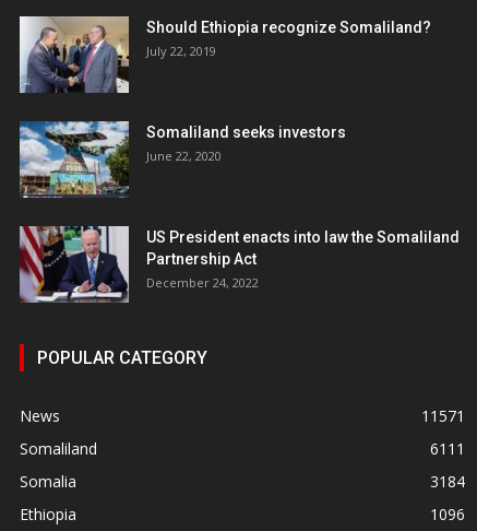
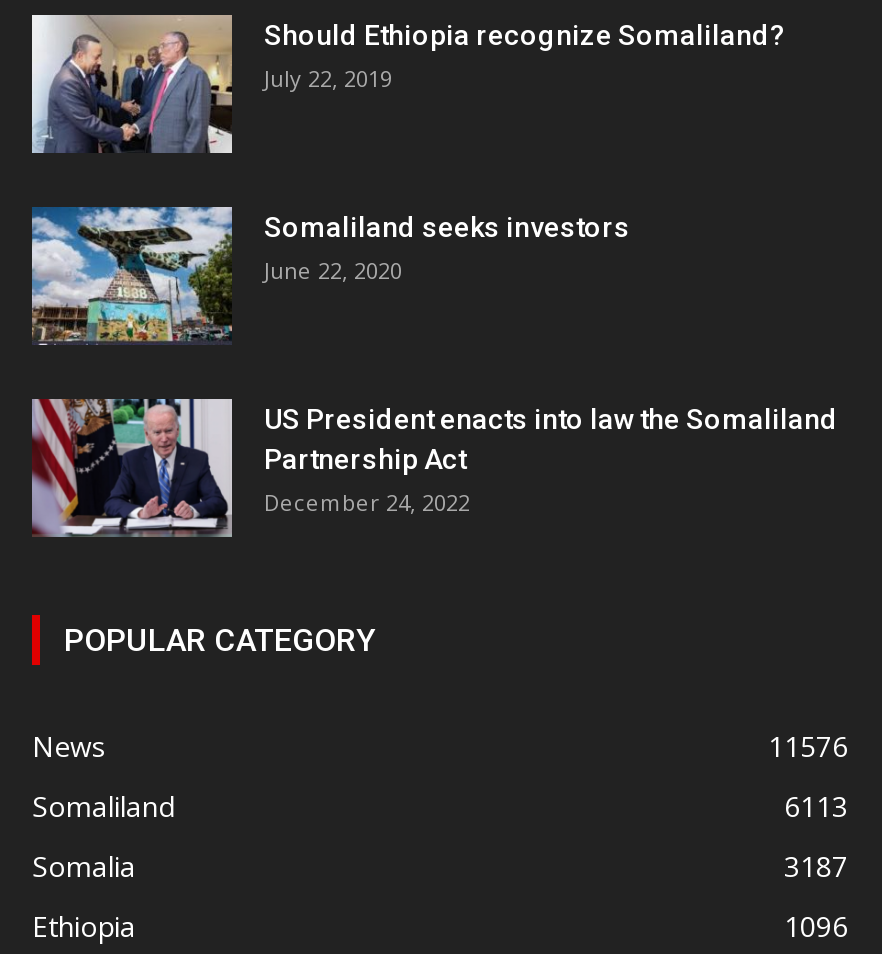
- 11571
+ 11576

- 6111
+ 6113

- 3184
+ 3187
